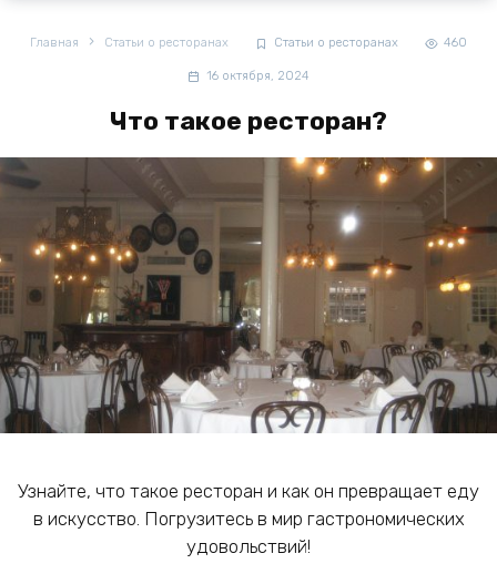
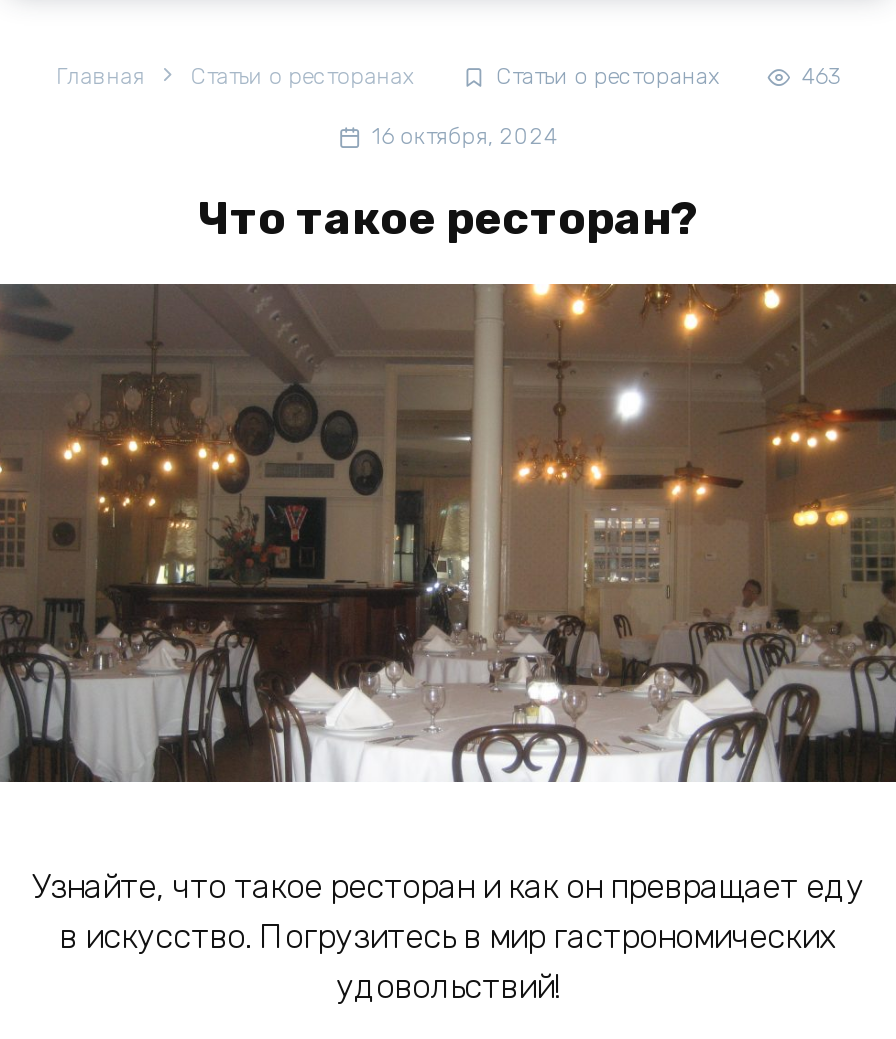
- 460
+ 463
